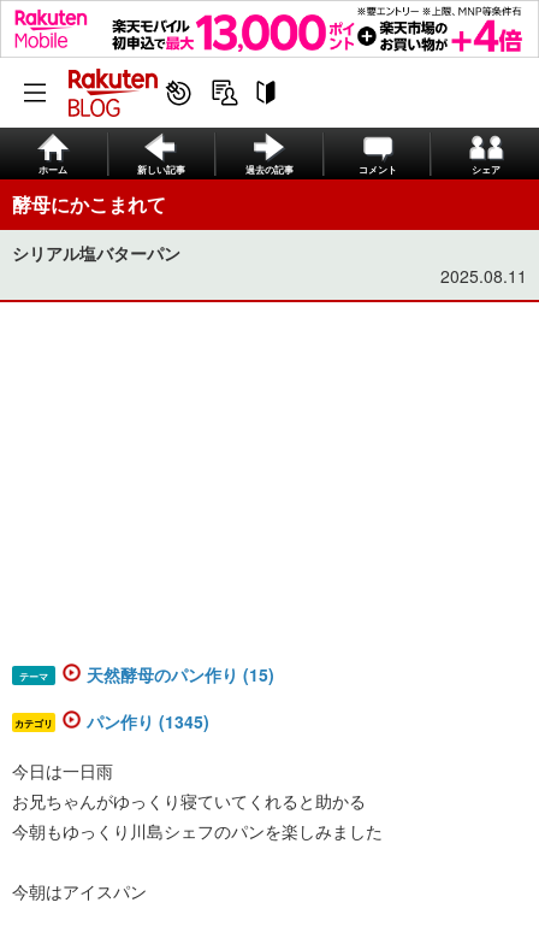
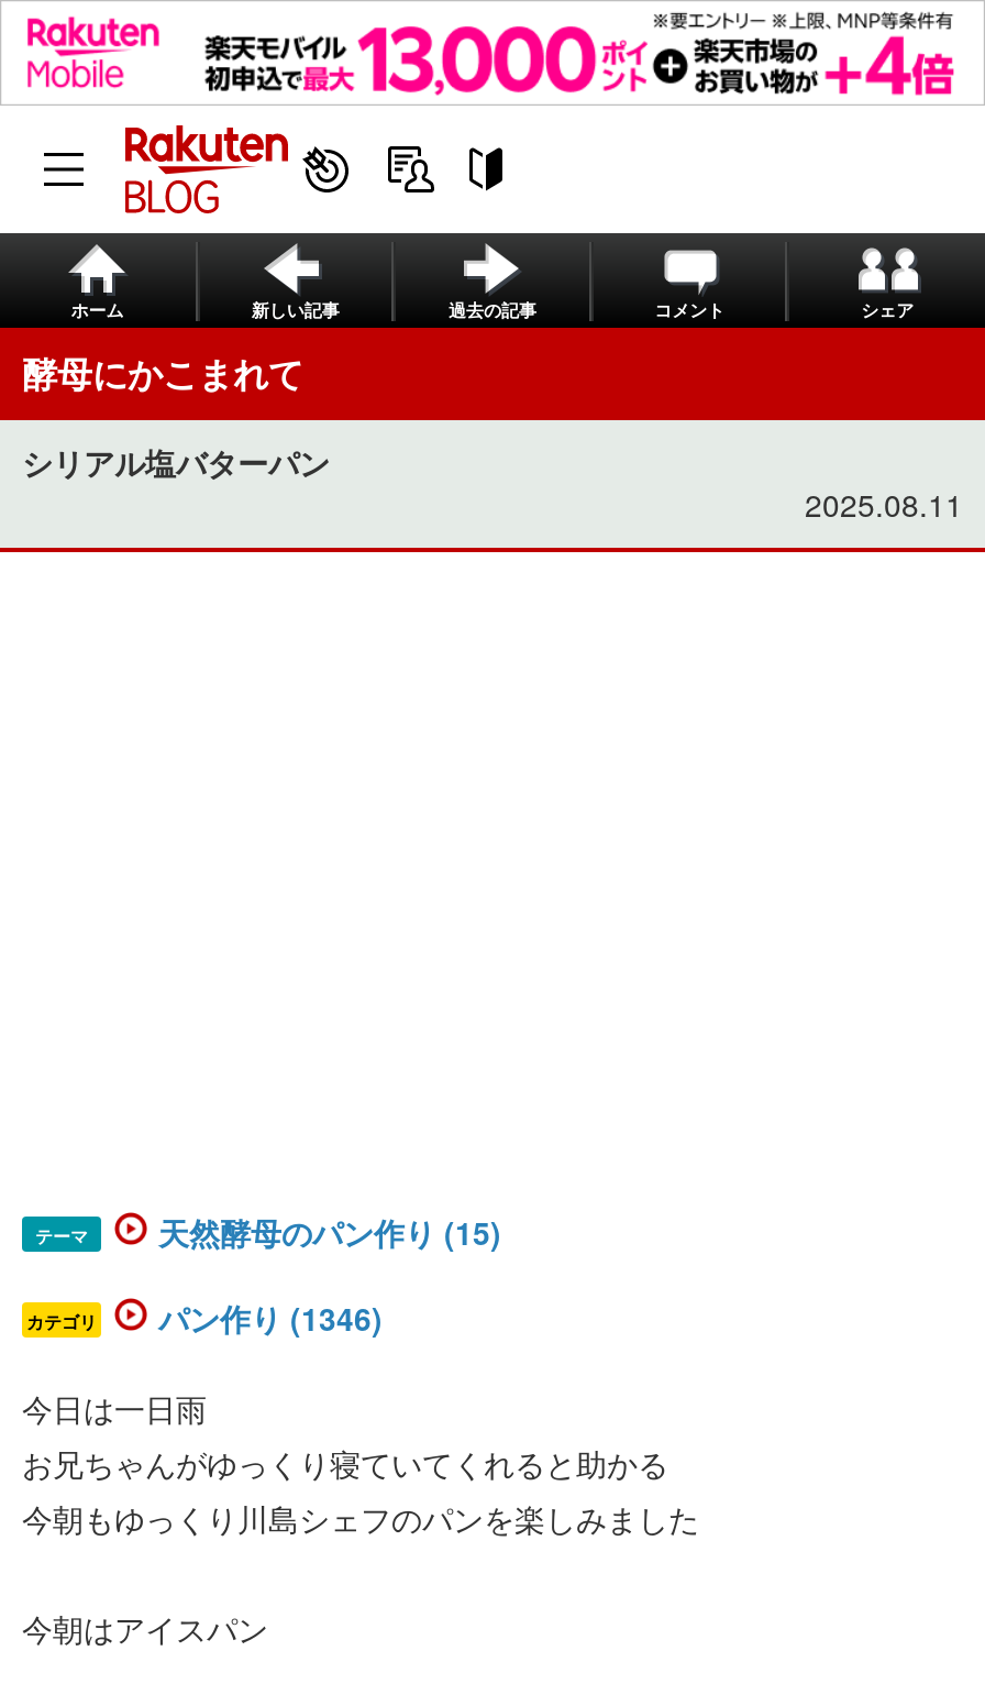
- パン作り (1345)
+ パン作り (1346)
